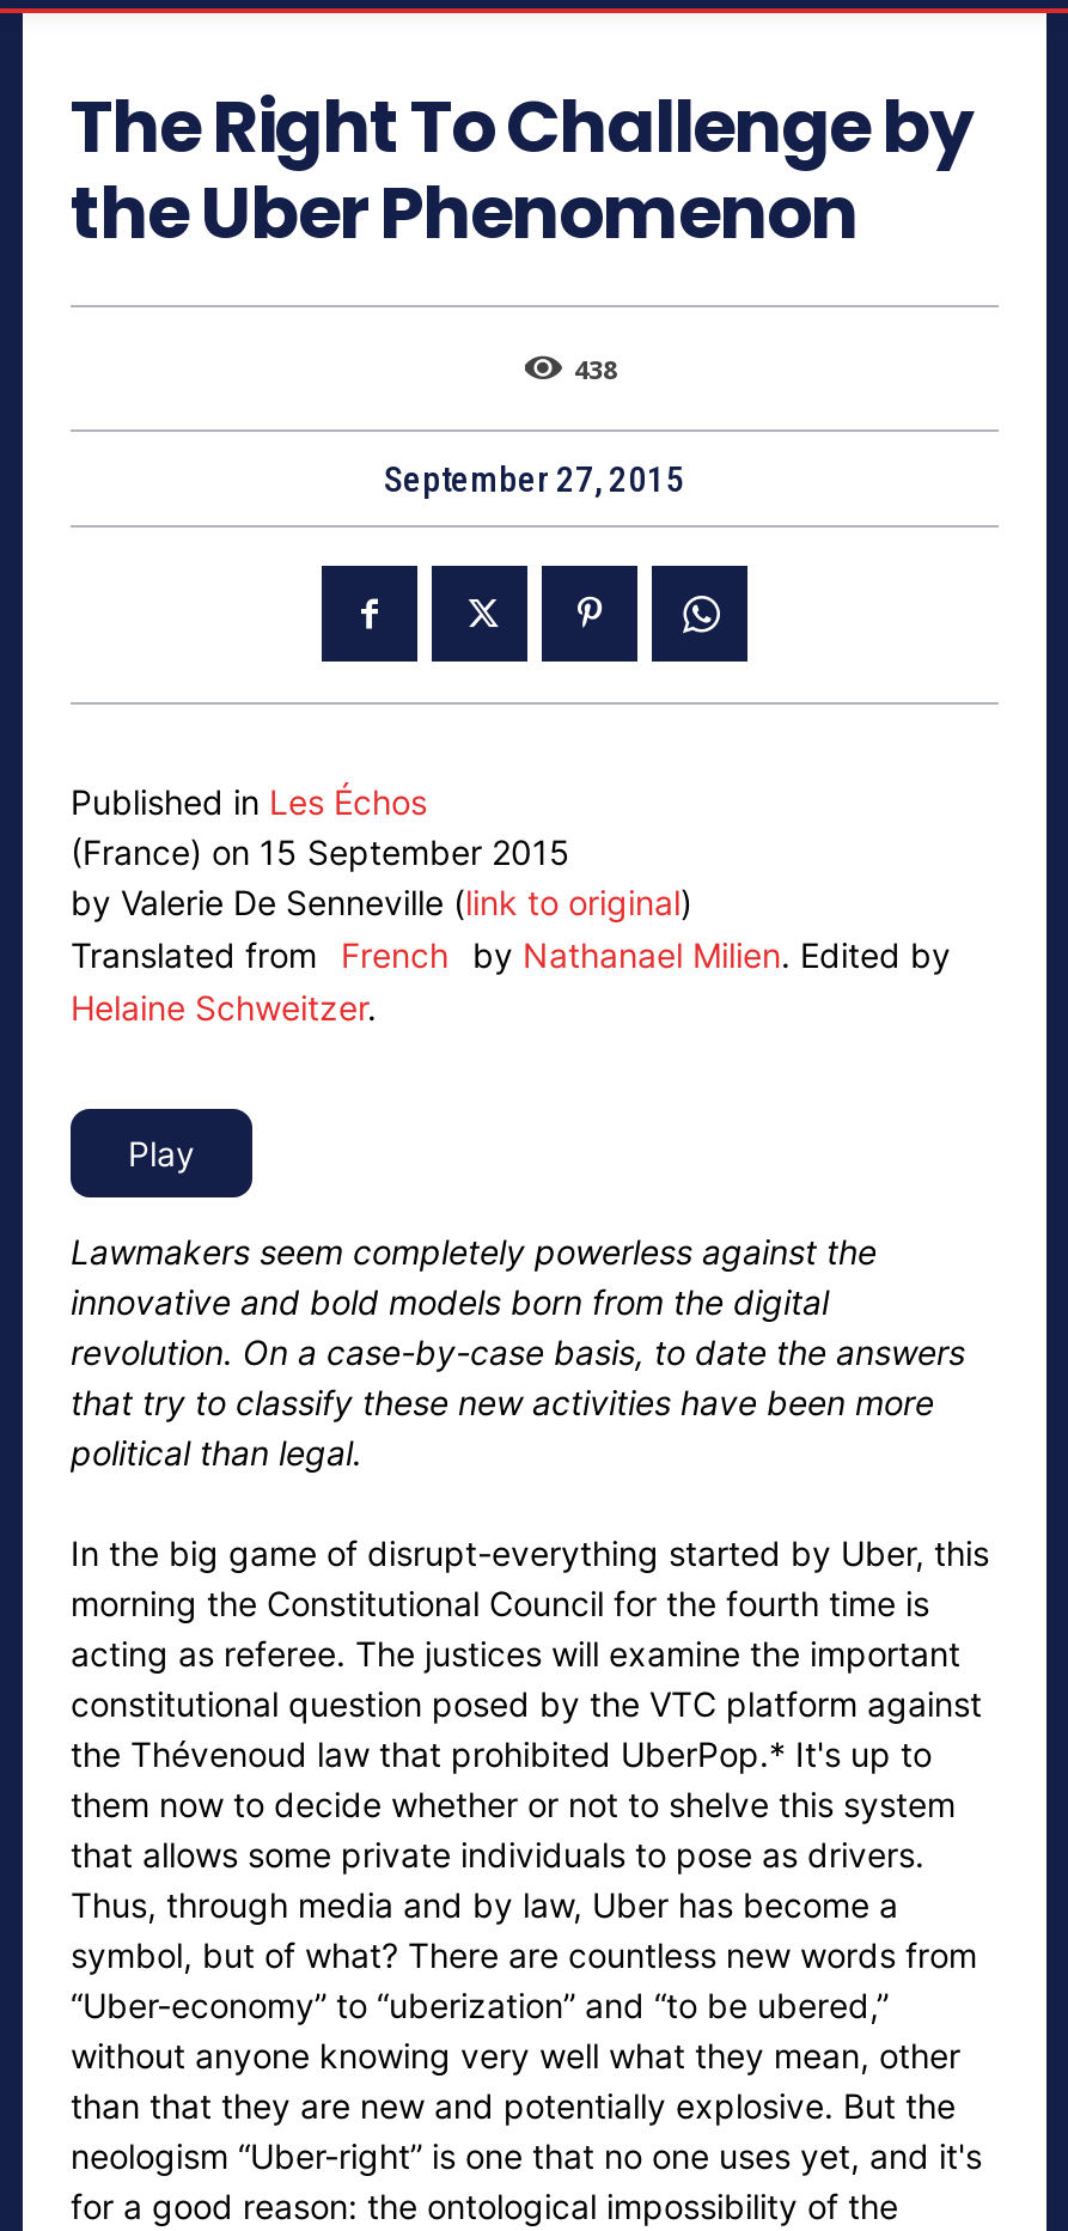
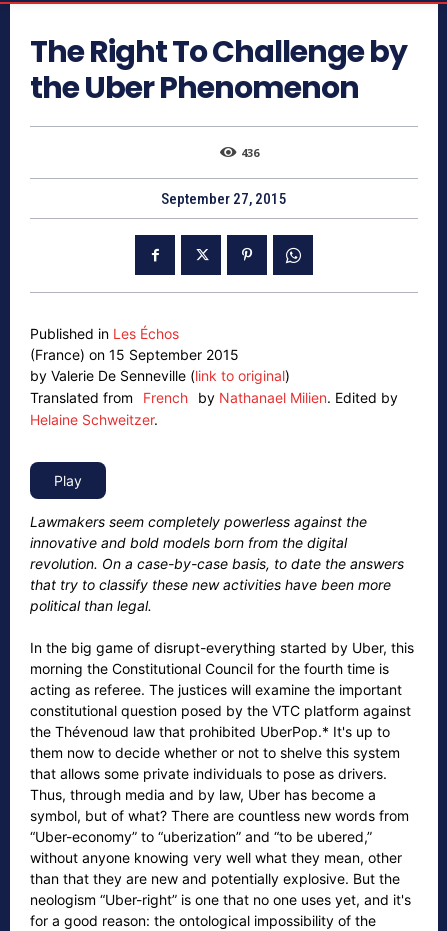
- 438
+ 436
